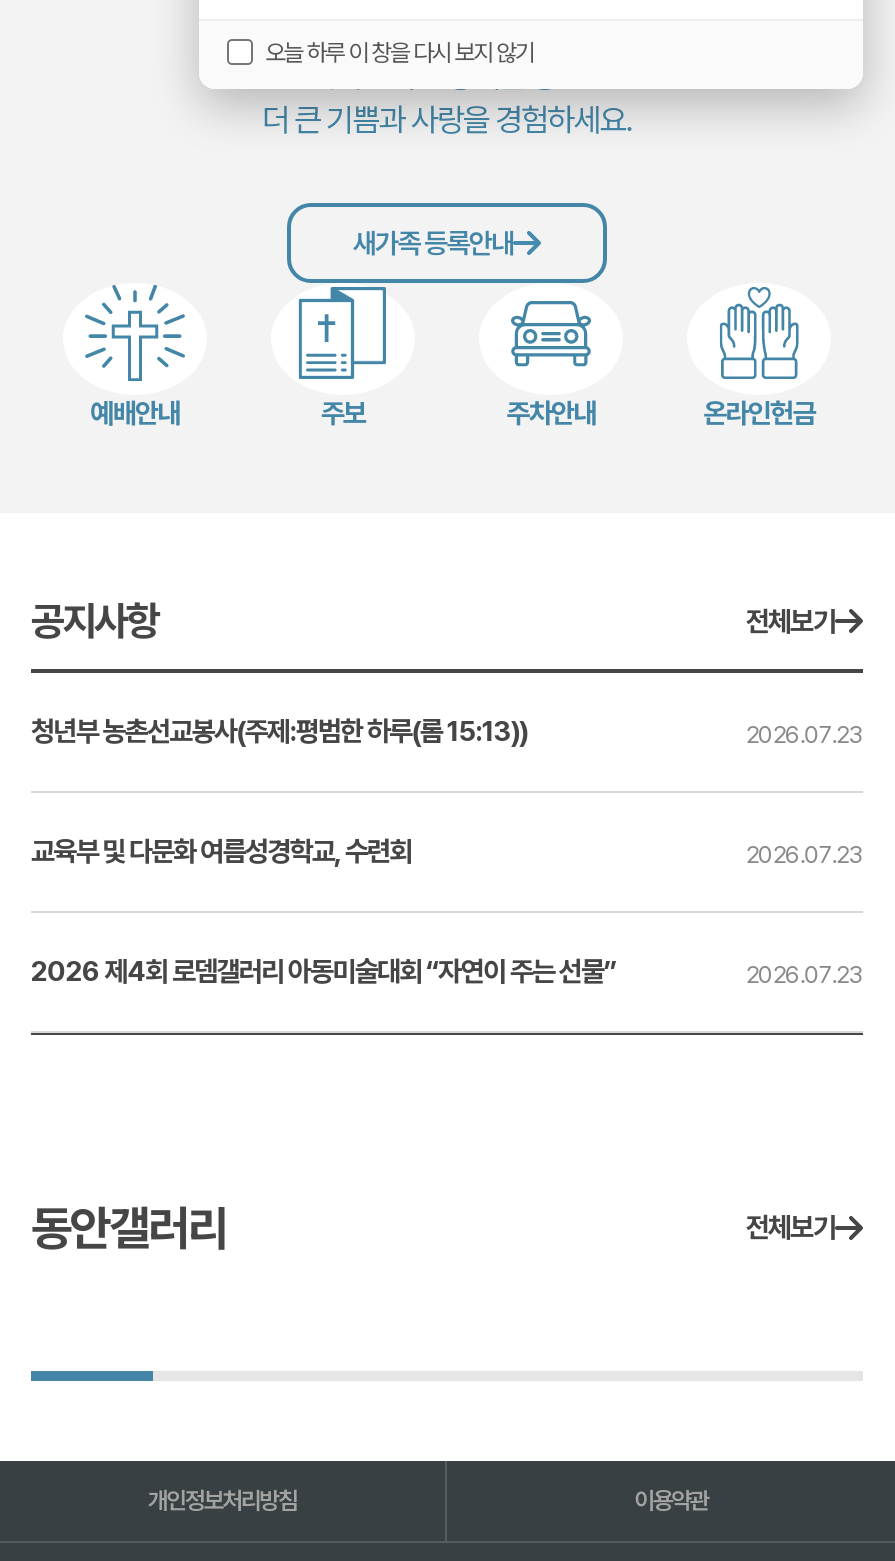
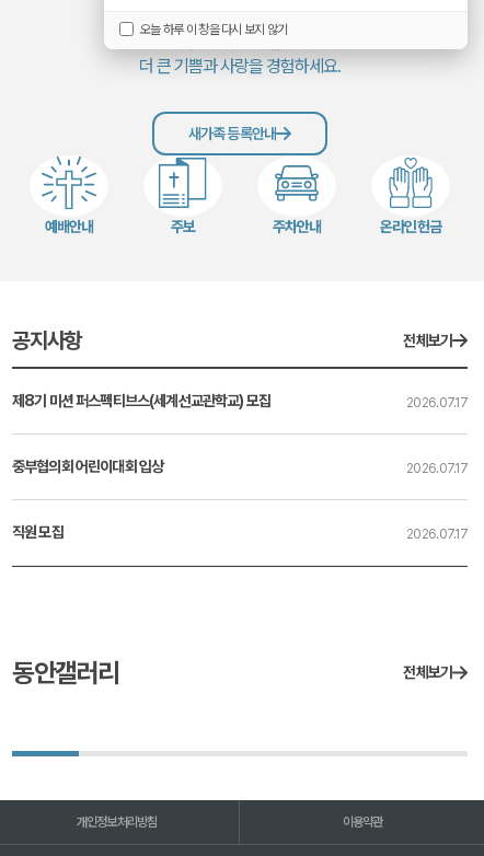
- 청년부 농촌선교봉사(주제:평범한 하루(롬 15:13))
- 2026.07.23
+ 제8기 미션 퍼스펙티브스(세계선교관학교) 모집
+ 2026.07.17

- 교육부 및 다문화 여름성경학교, 수련회
- 2026.07.23
+ 중부협의회 어린이대회 입상
+ 2026.07.17

- 2026 제4회 로뎀갤러리 아동미술대회 “자연이 주는 선물”
- 2026.07.23
+ 직원 모집
+ 2026.07.17
